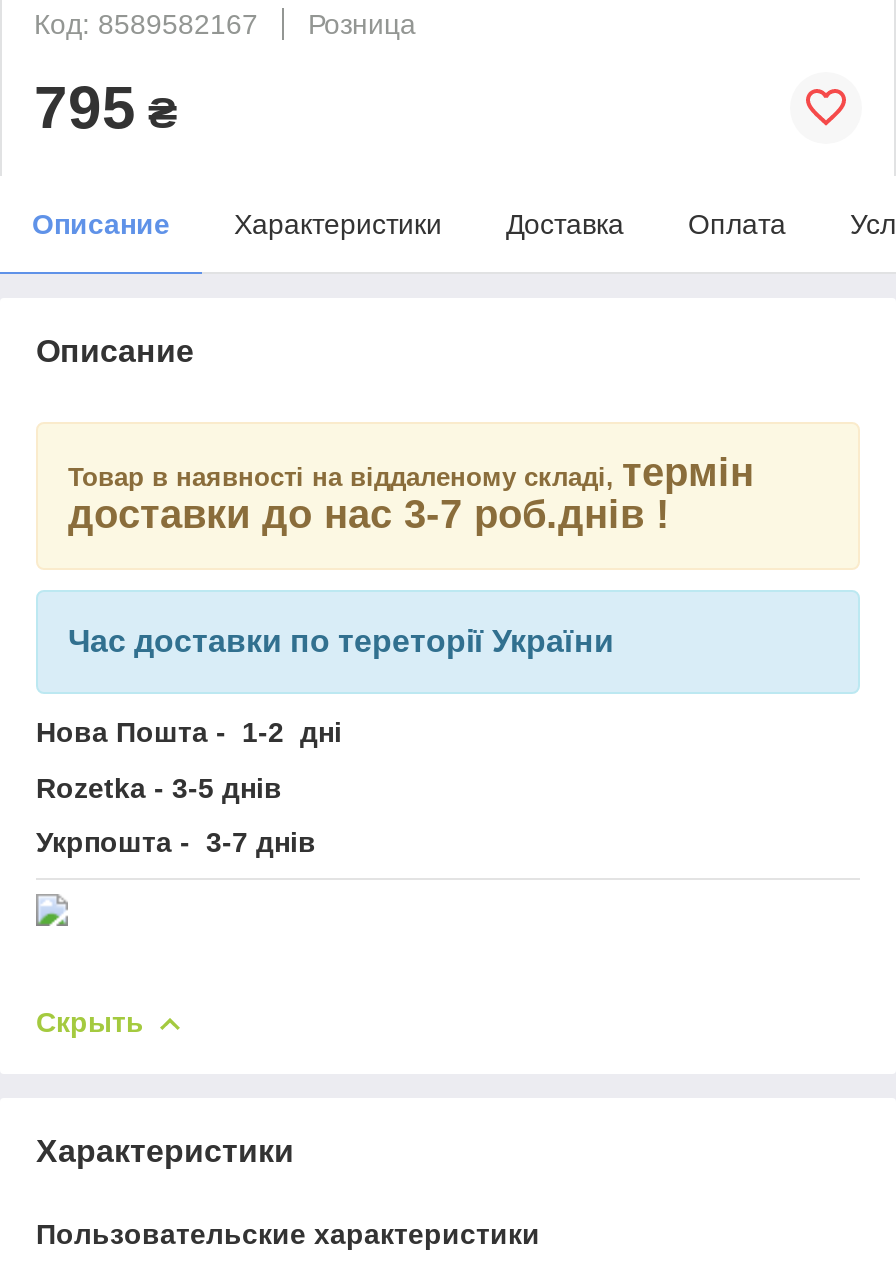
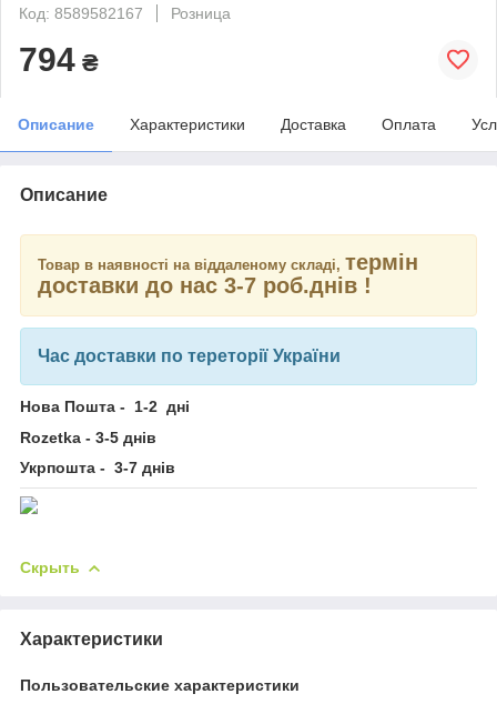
- 795 ₴
+ 794 ₴
